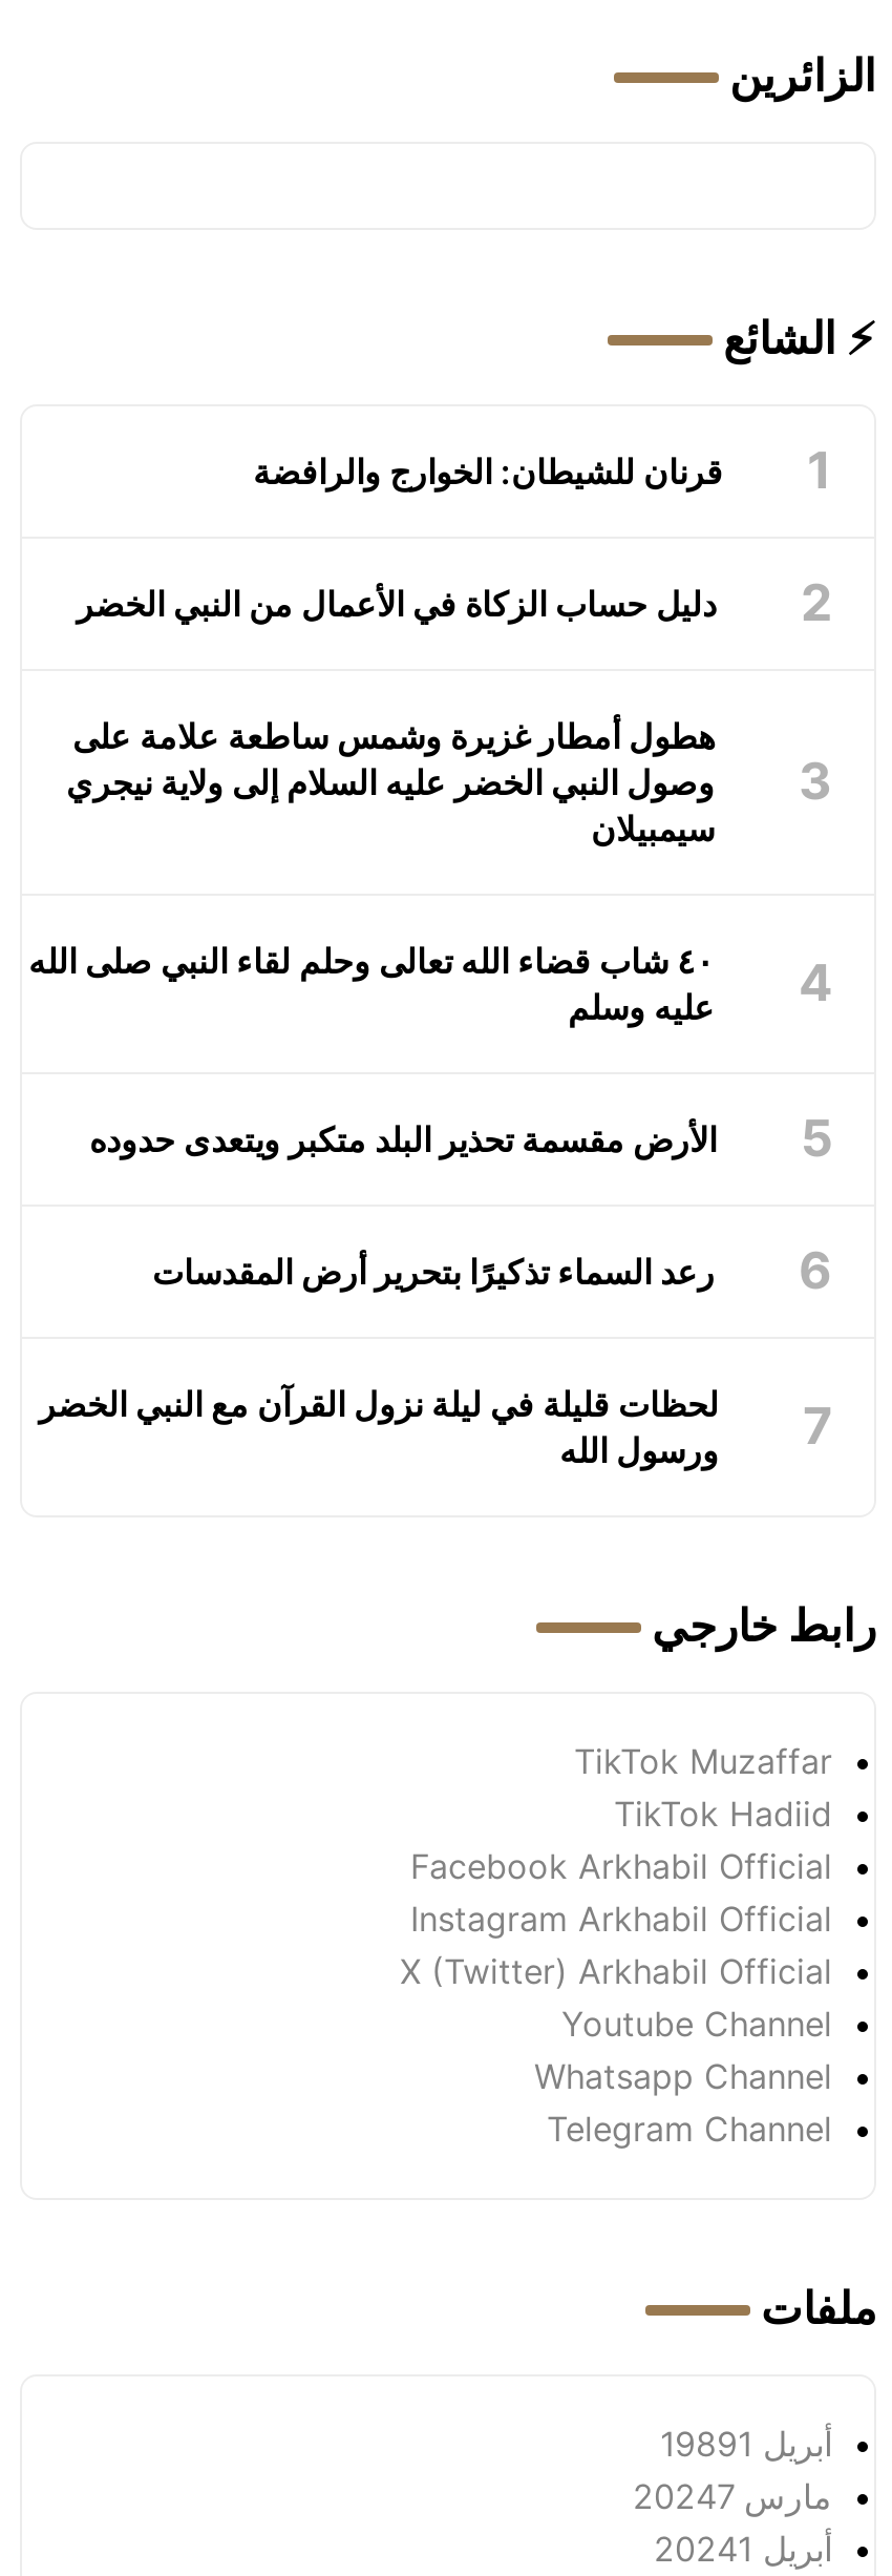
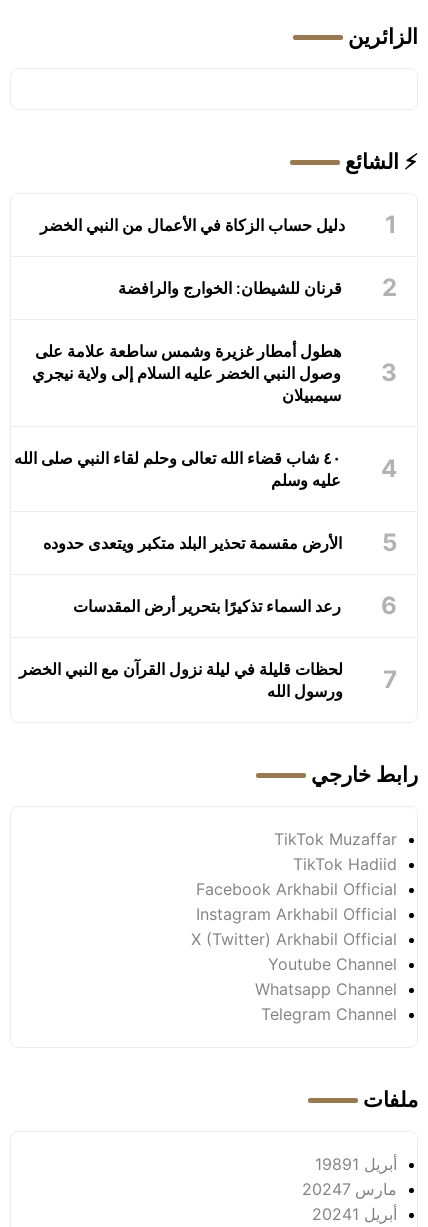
moved down: قرنان للشيطان: الخوارج والرافضة

moved up: دليل حساب الزكاة في الأعمال من النبي الخضر
